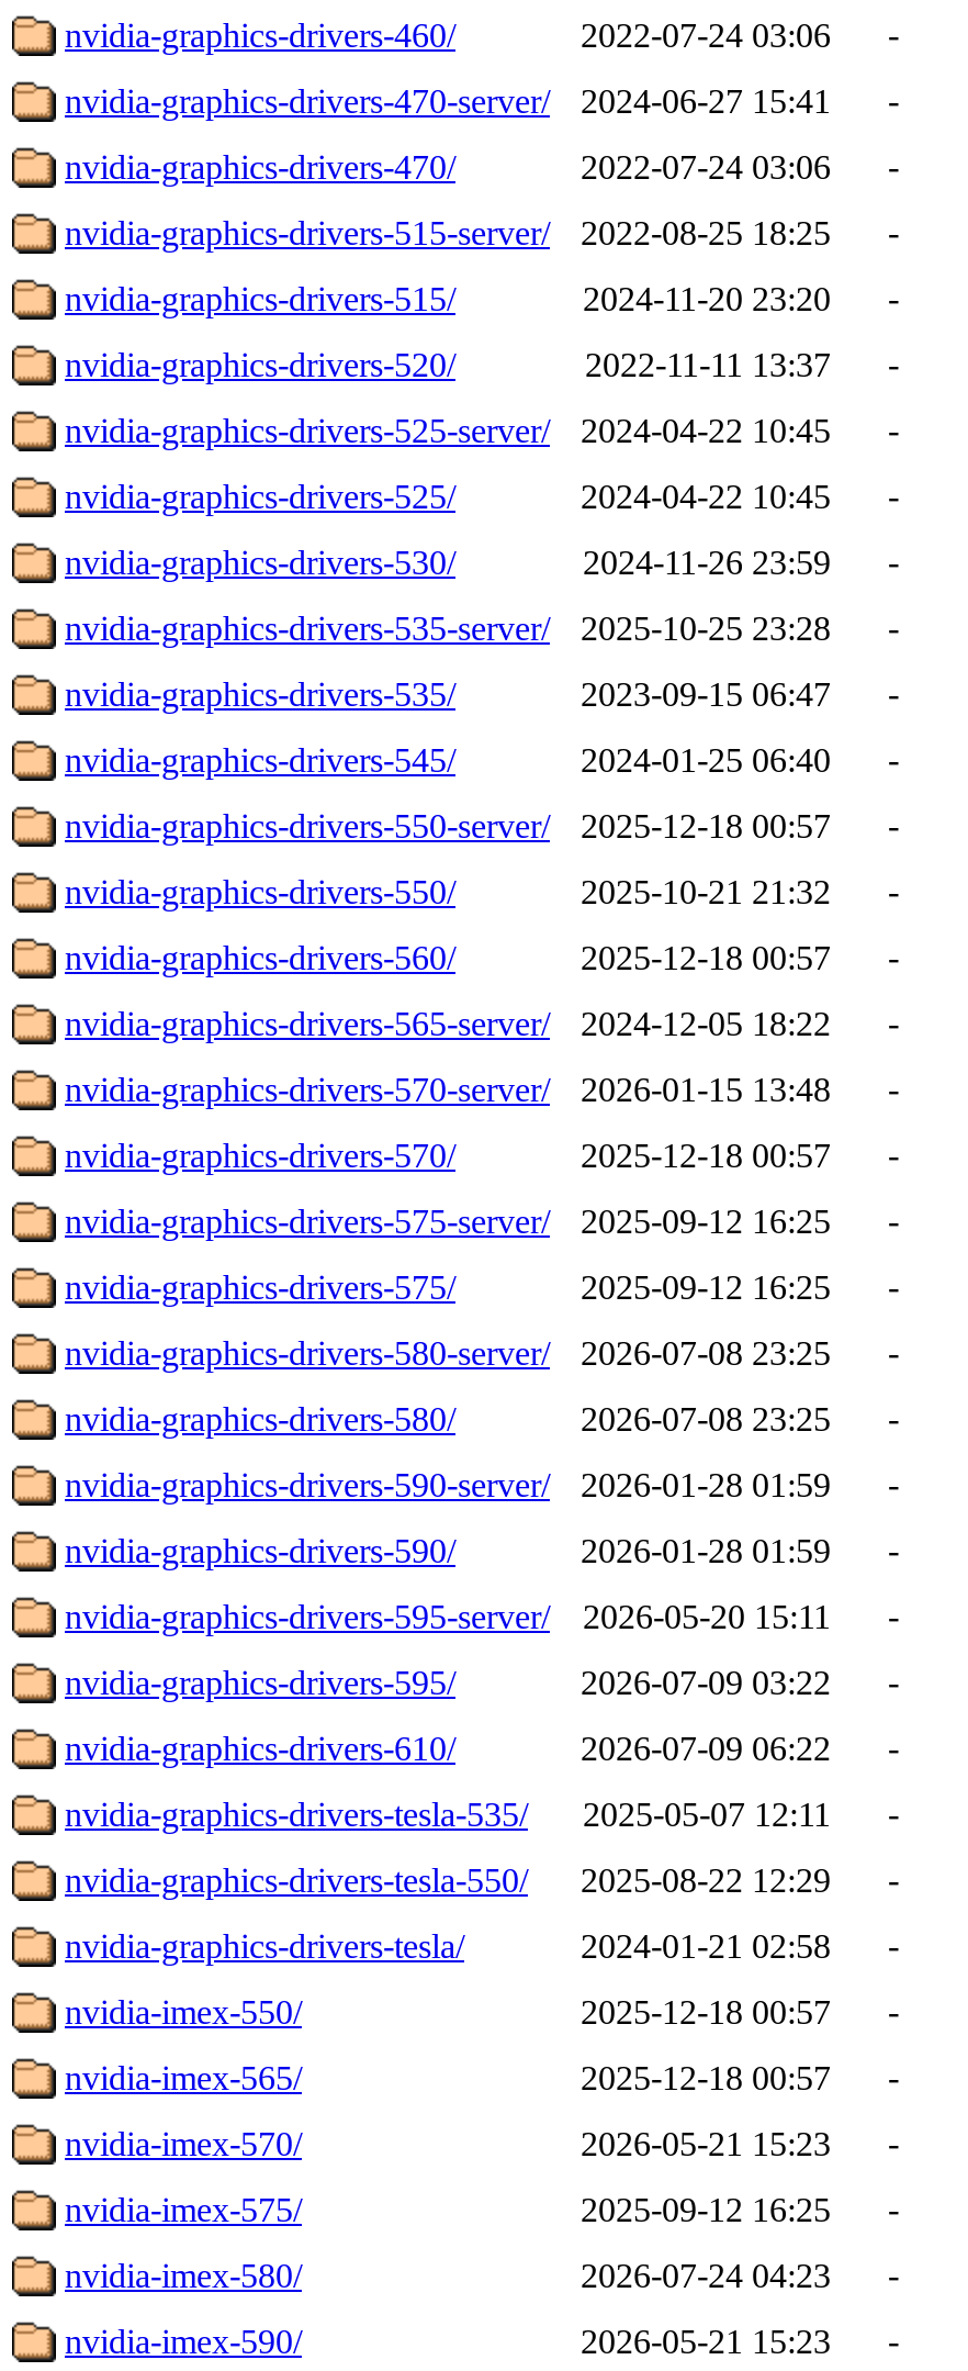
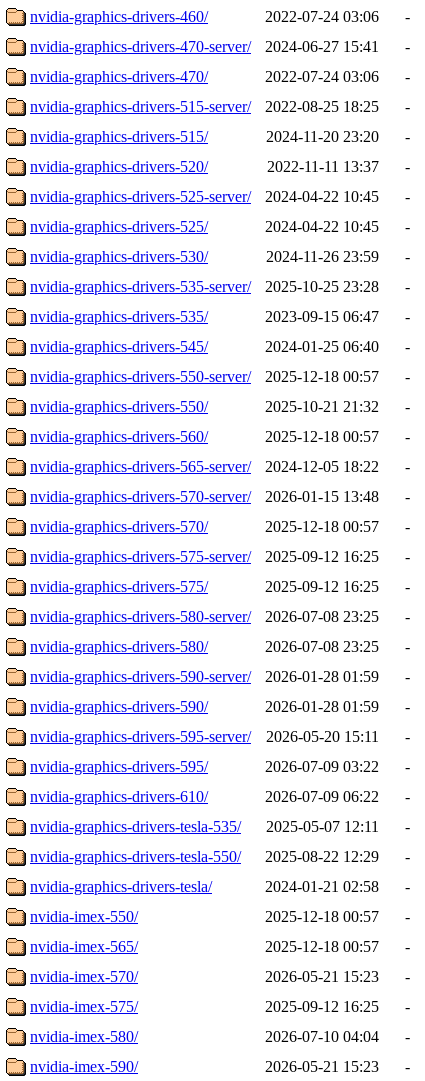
- 2026-07-24 04:23
+ 2026-07-10 04:04
